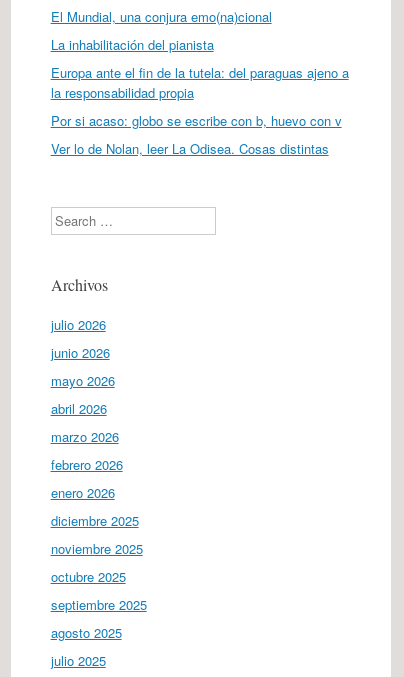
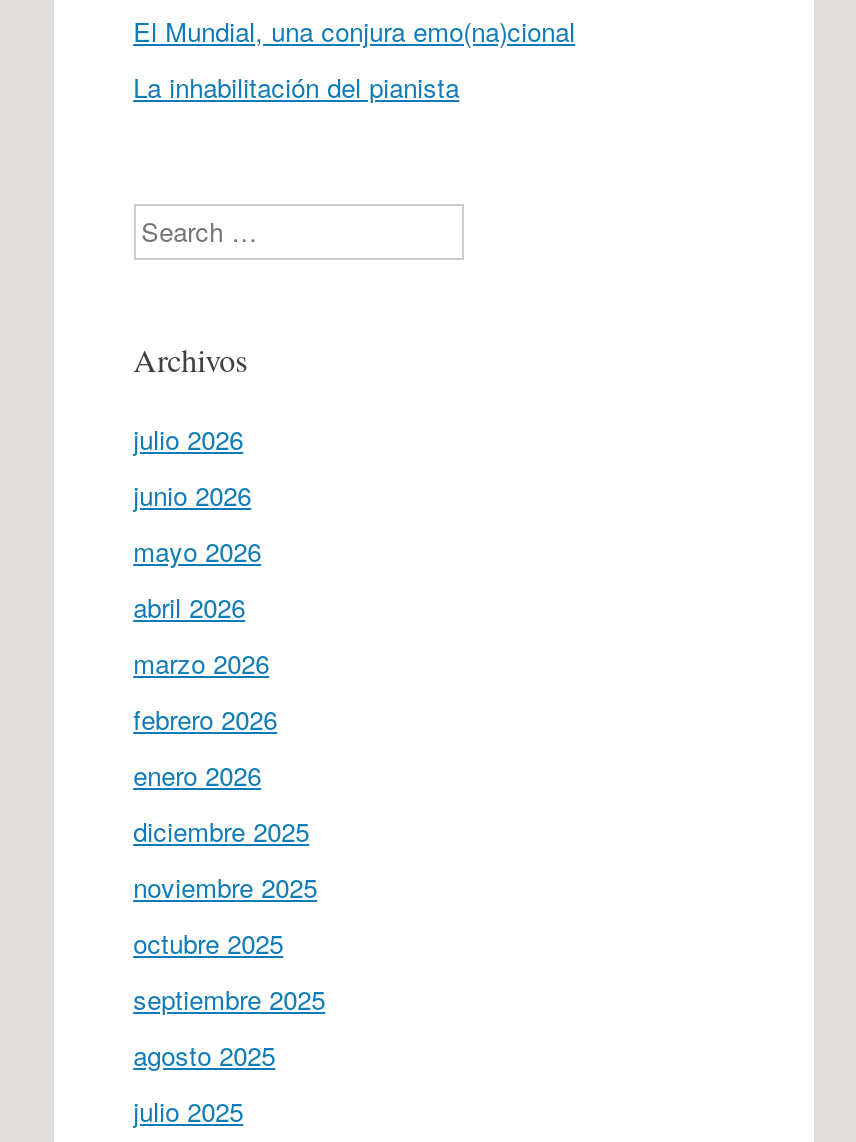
- Europa ante el fin de la tutela: del paraguas ajeno a
- la responsabilidad propia
- Por si acaso: globo se escribe con b, huevo con v
- Ver lo de Nolan, leer La Odisea. Cosas distintas
